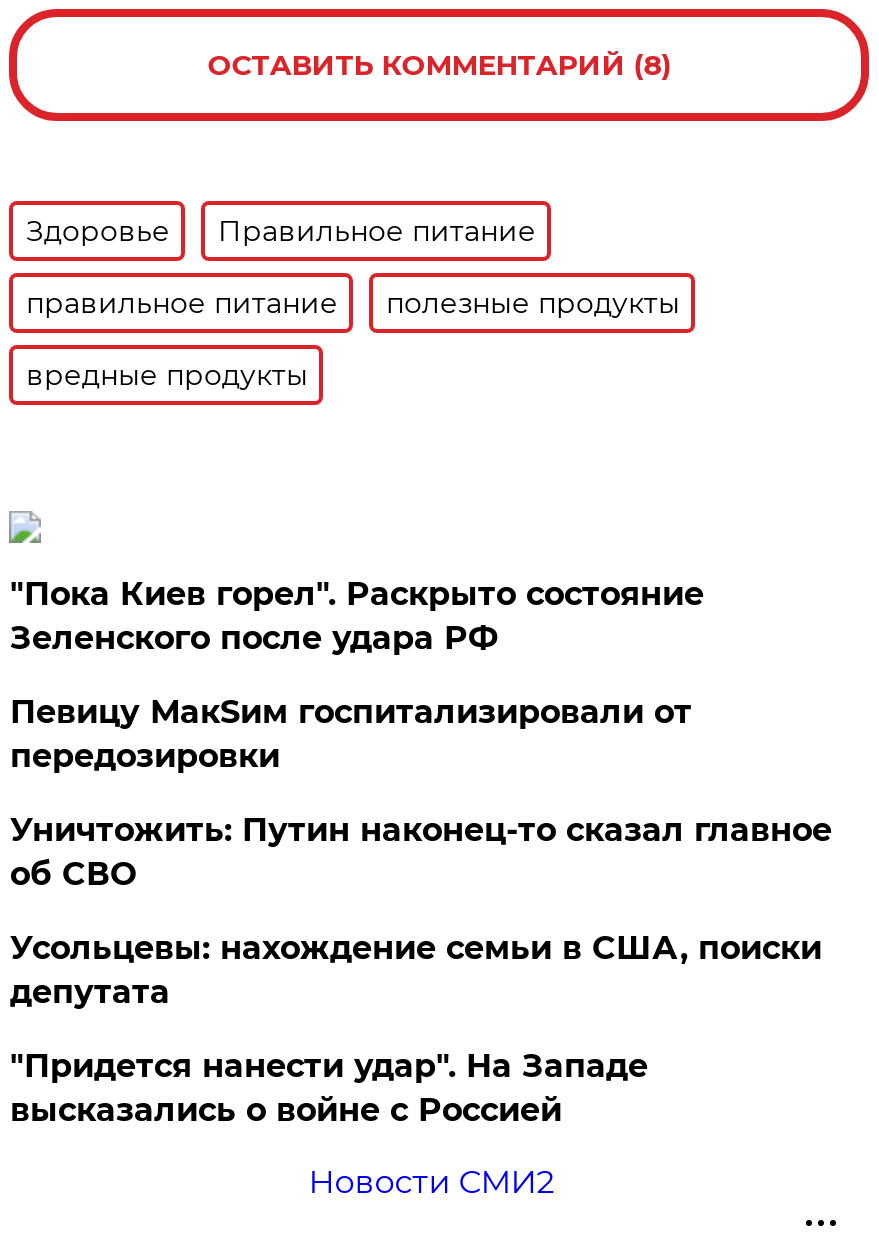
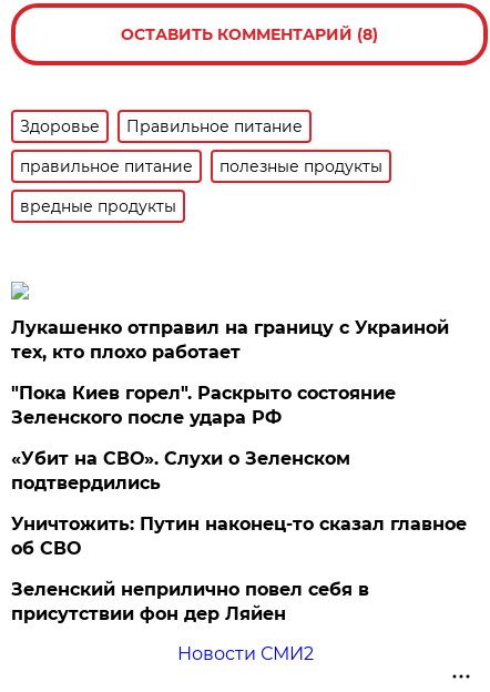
+ Лукашенко отправил на границу с Украиной
+ тех, кто плохо работает

moved down: "Пока Киев горел". Раскрыто состояние | Зеленского после удара РФ

- Певицу МакSим госпитализировали от
- передозировки
+ «Убит на СВО». Слухи о Зеленском
+ подтвердились

moved down: Уничтожить: Путин наконец-то сказал главное | об СВО

- Усольцевы: нахождение семьи в США, поиски
- депутата
- "Придется нанести удар". На Западе
- высказались о войне с Россией
+ Зеленский неприлично повел cебя в
+ присутствии фон дер Ляйен
